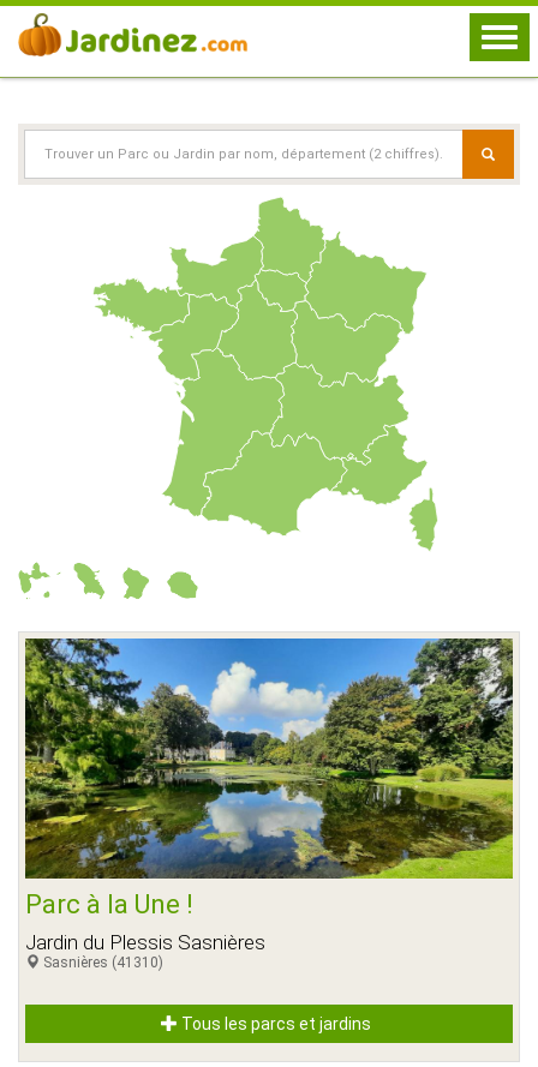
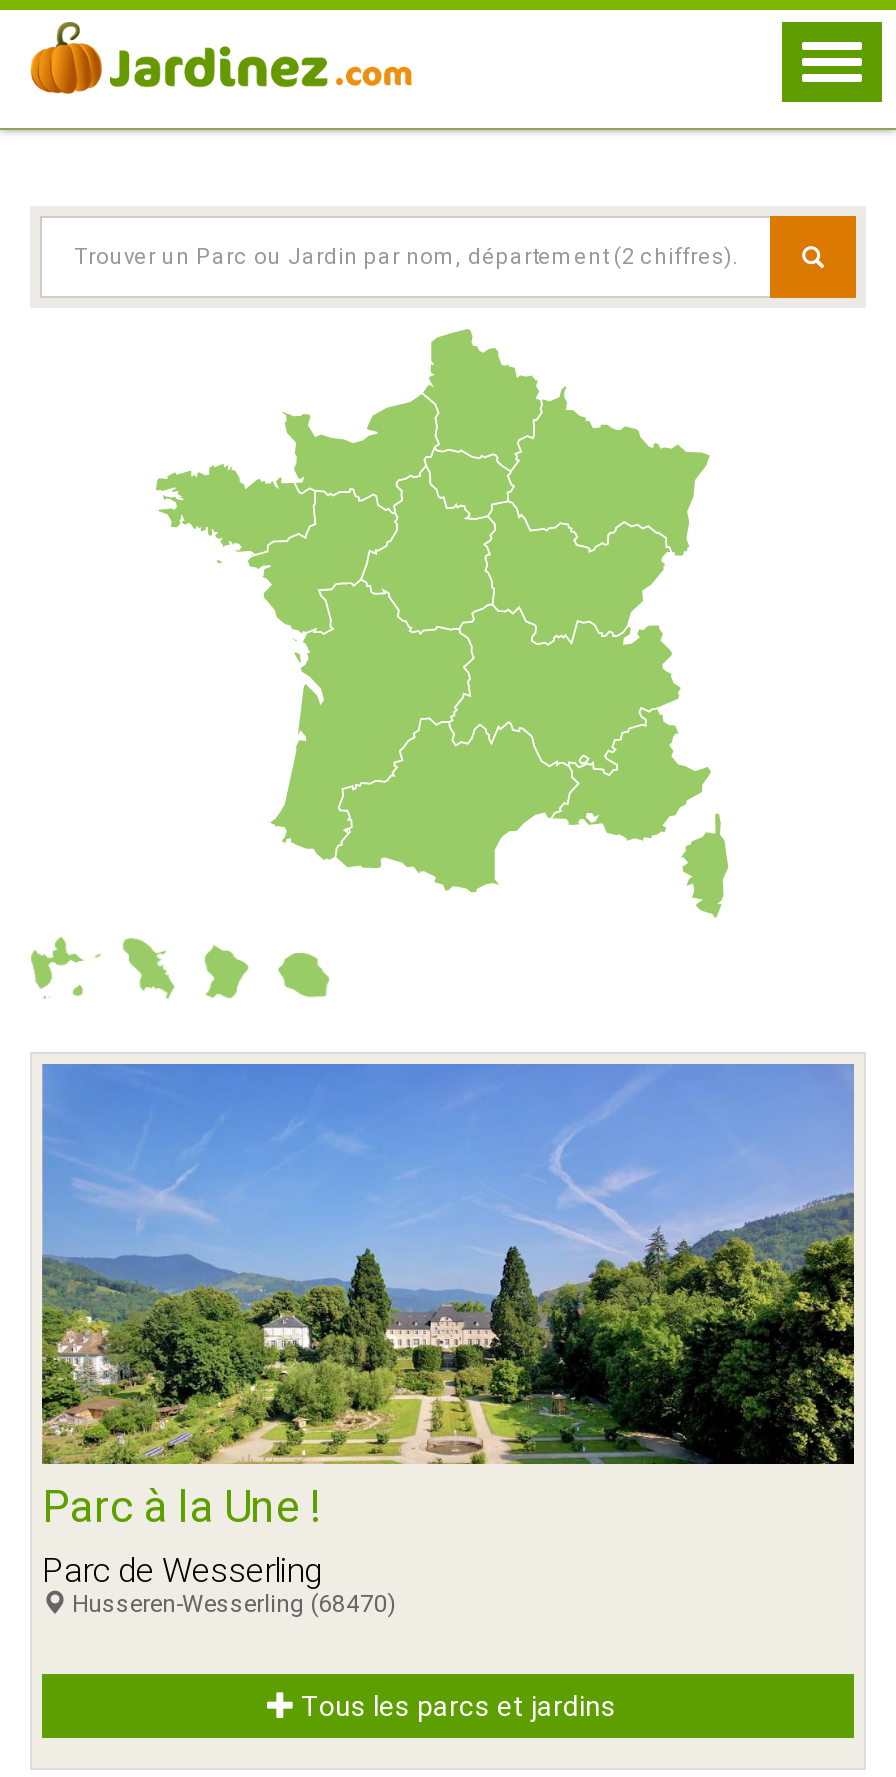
- [image]
+ [image]

- Jardin du Plessis Sasnières
- Sasnières (41310)
+ Parc de Wesserling
+ Husseren-Wesserling (68470)
